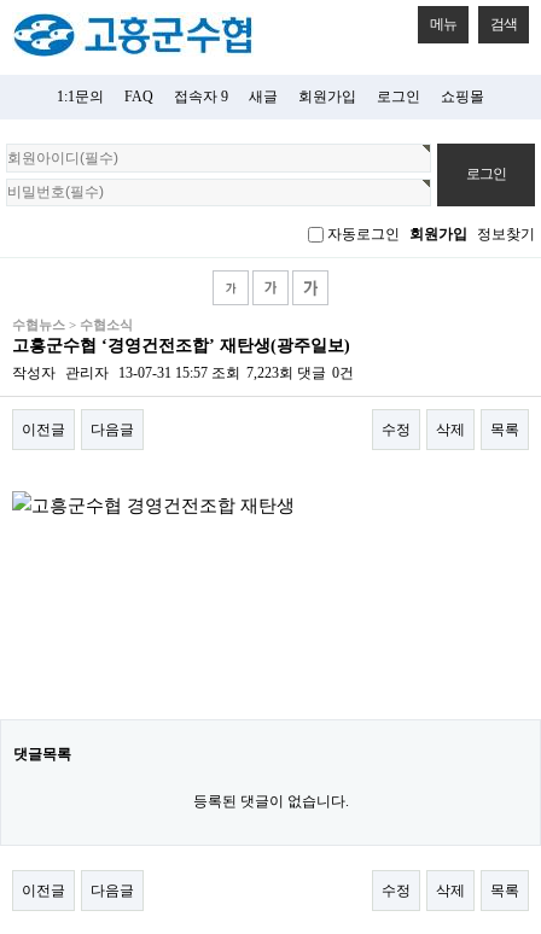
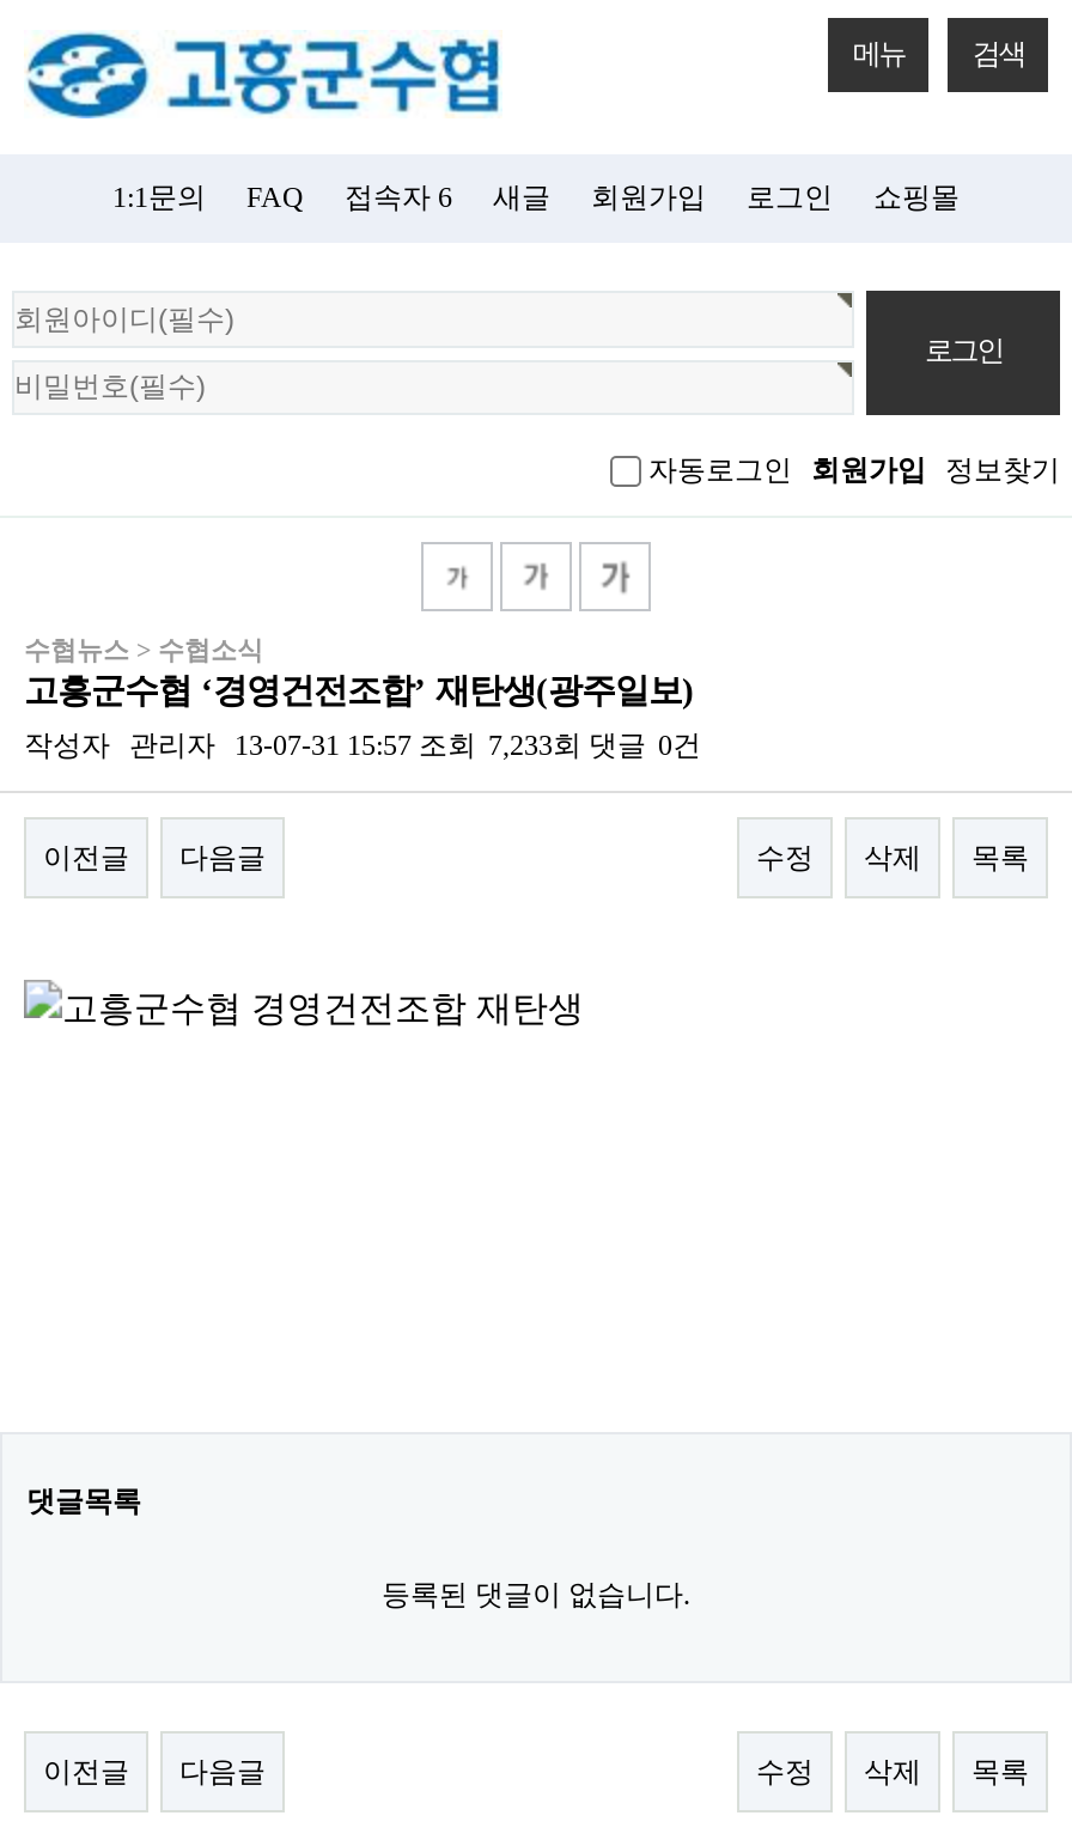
- 접속자 9
+ 접속자 6

- 작성자 관리자 13-07-31 15:57 조회 7,223회 댓글 0건
+ 작성자 관리자 13-07-31 15:57 조회 7,233회 댓글 0건
